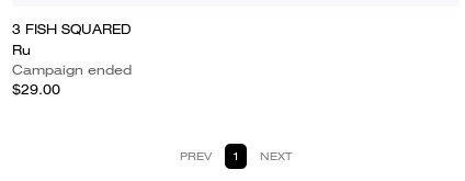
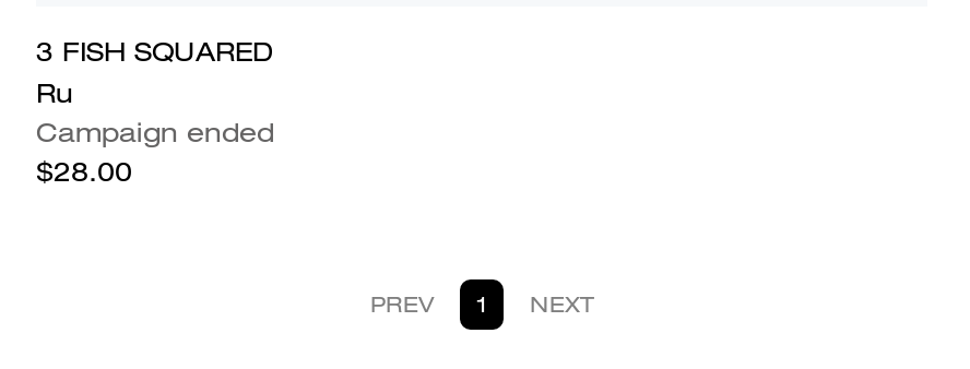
- $29.00
+ $28.00
